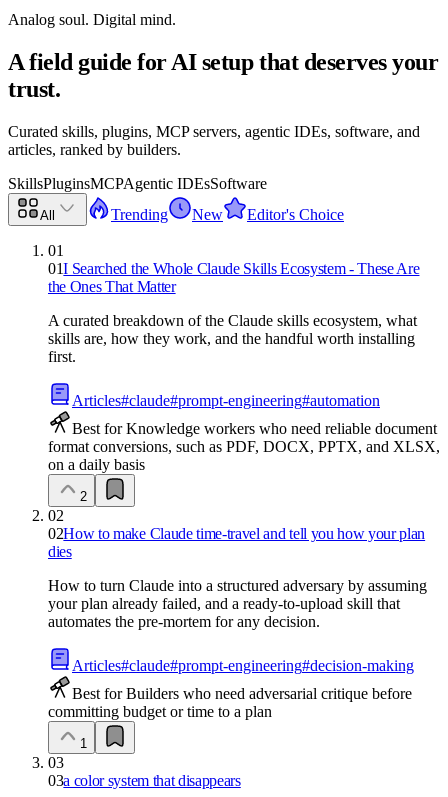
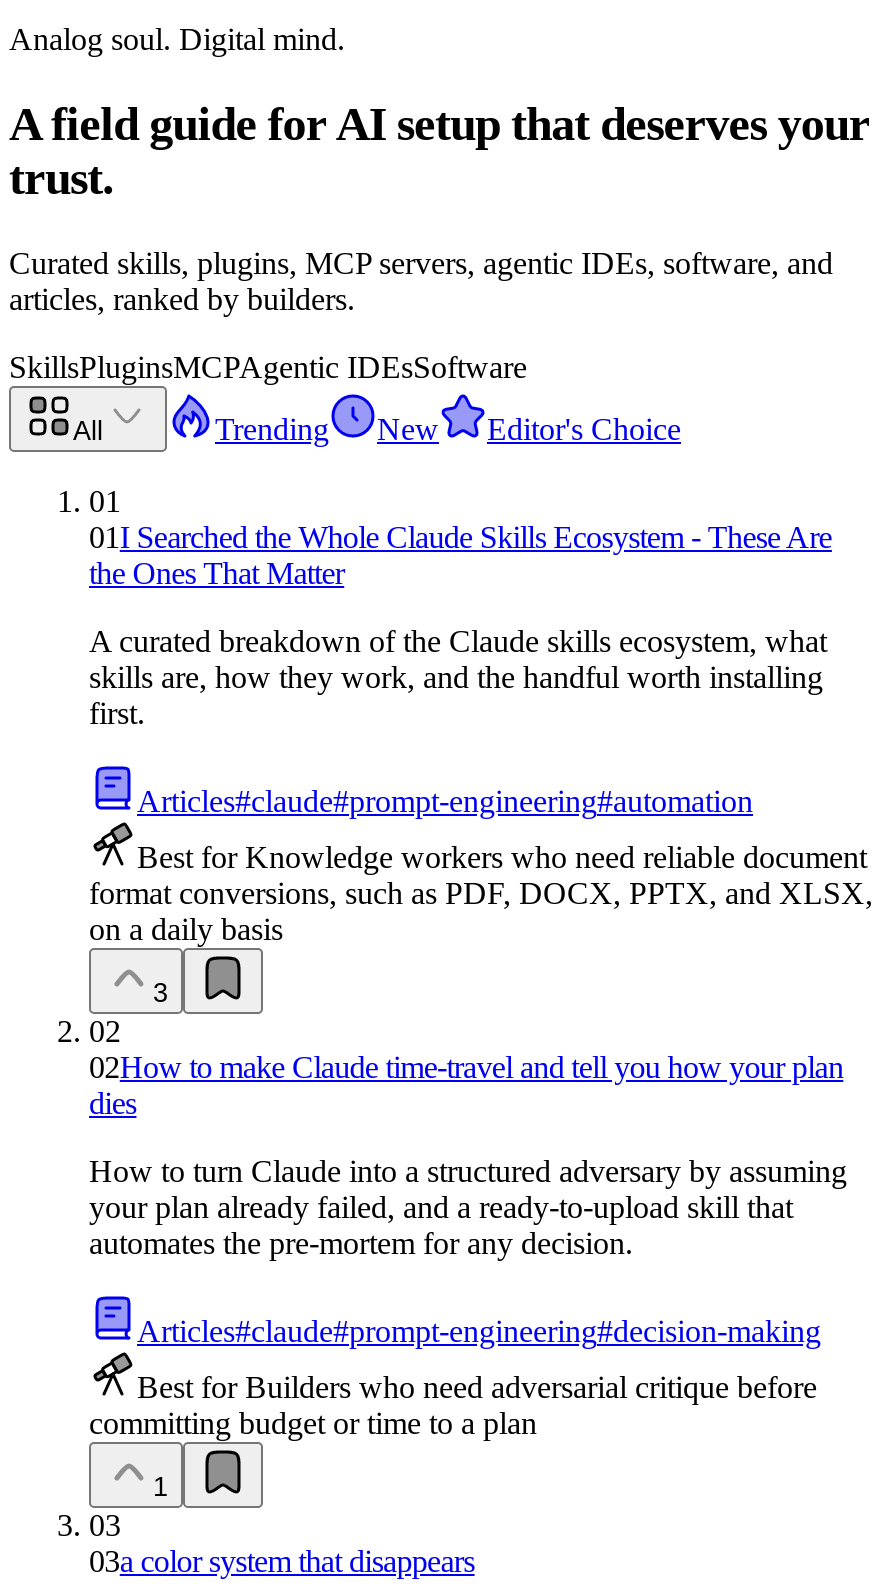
- 2
+ 3
